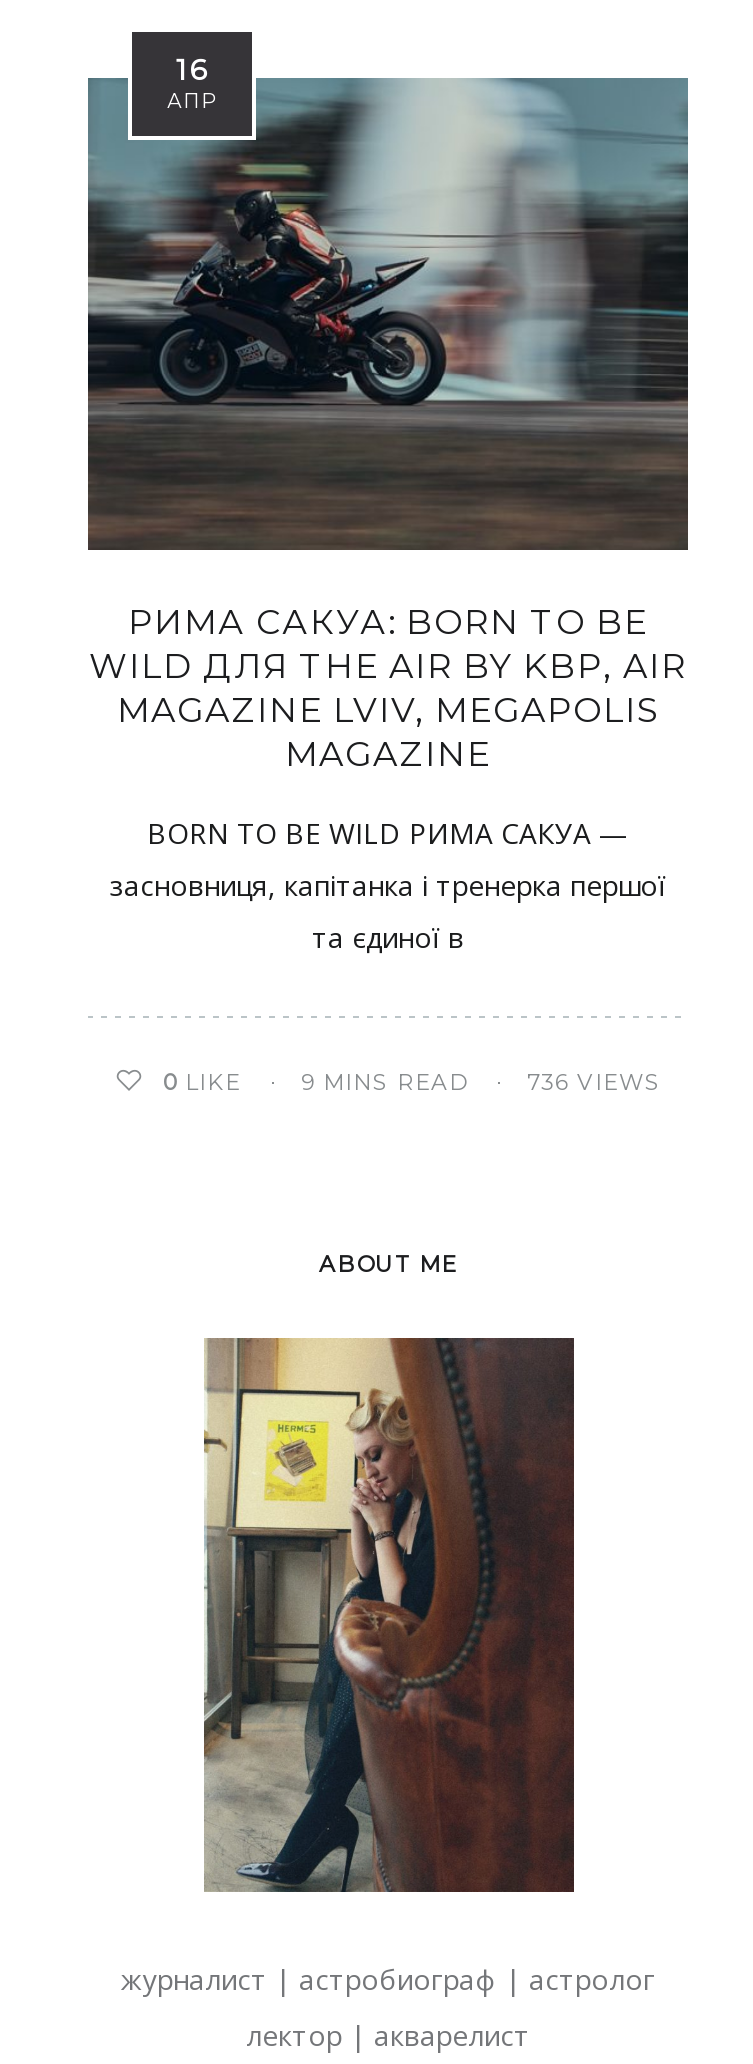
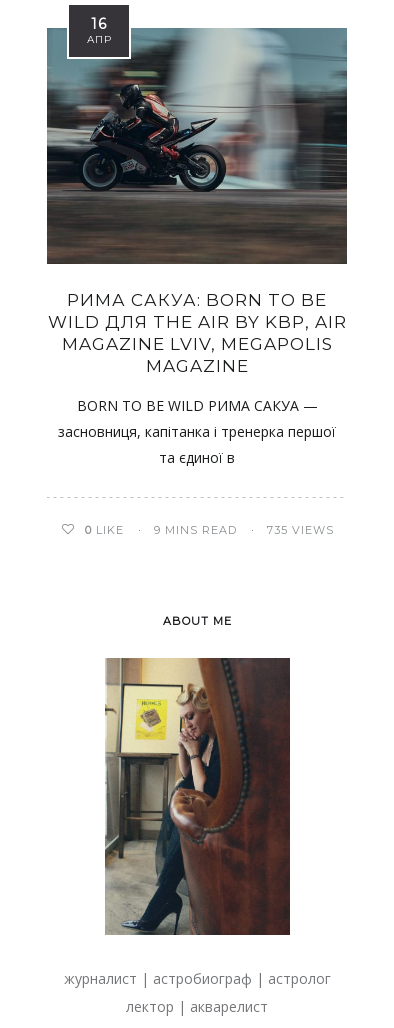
- 736 VIEWS
+ 735 VIEWS
